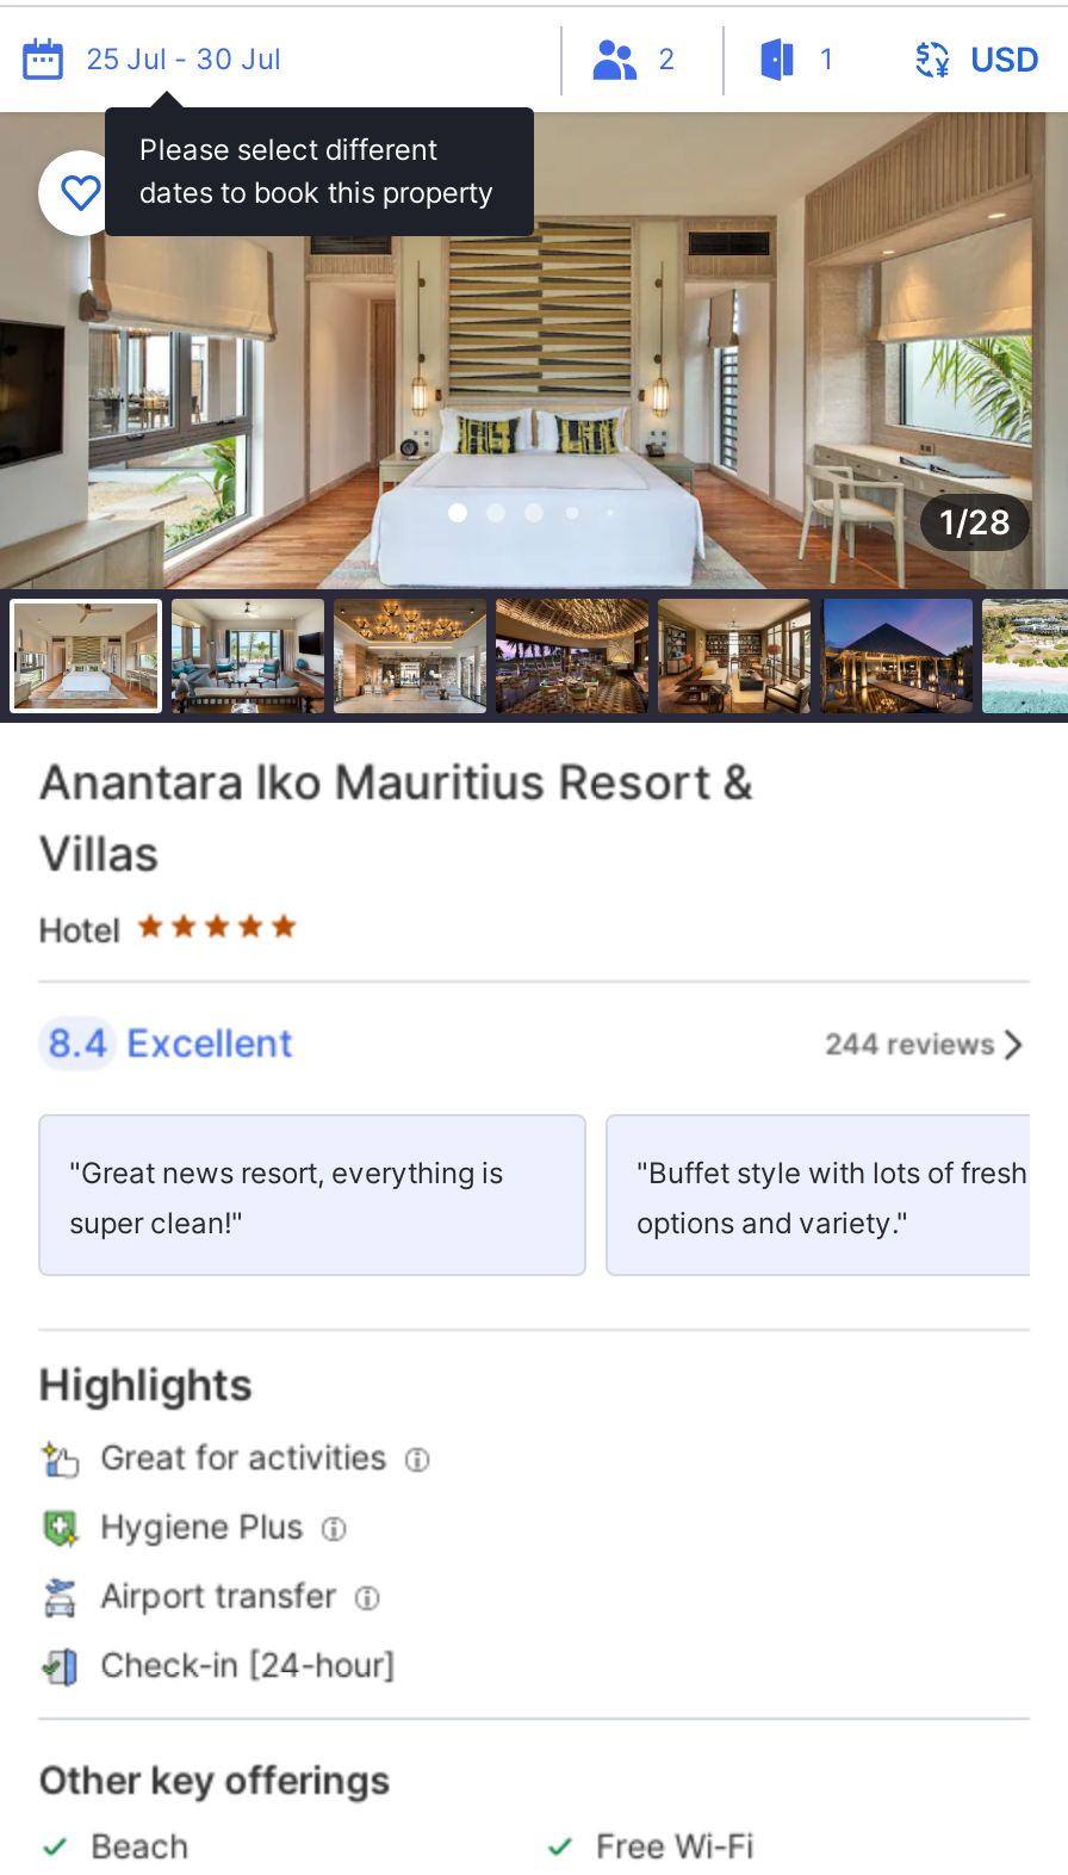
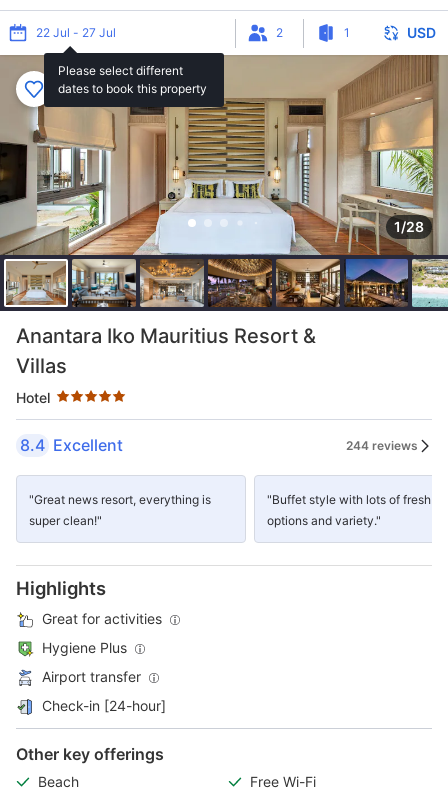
- 25 Jul - 30 Jul
+ 22 Jul - 27 Jul
